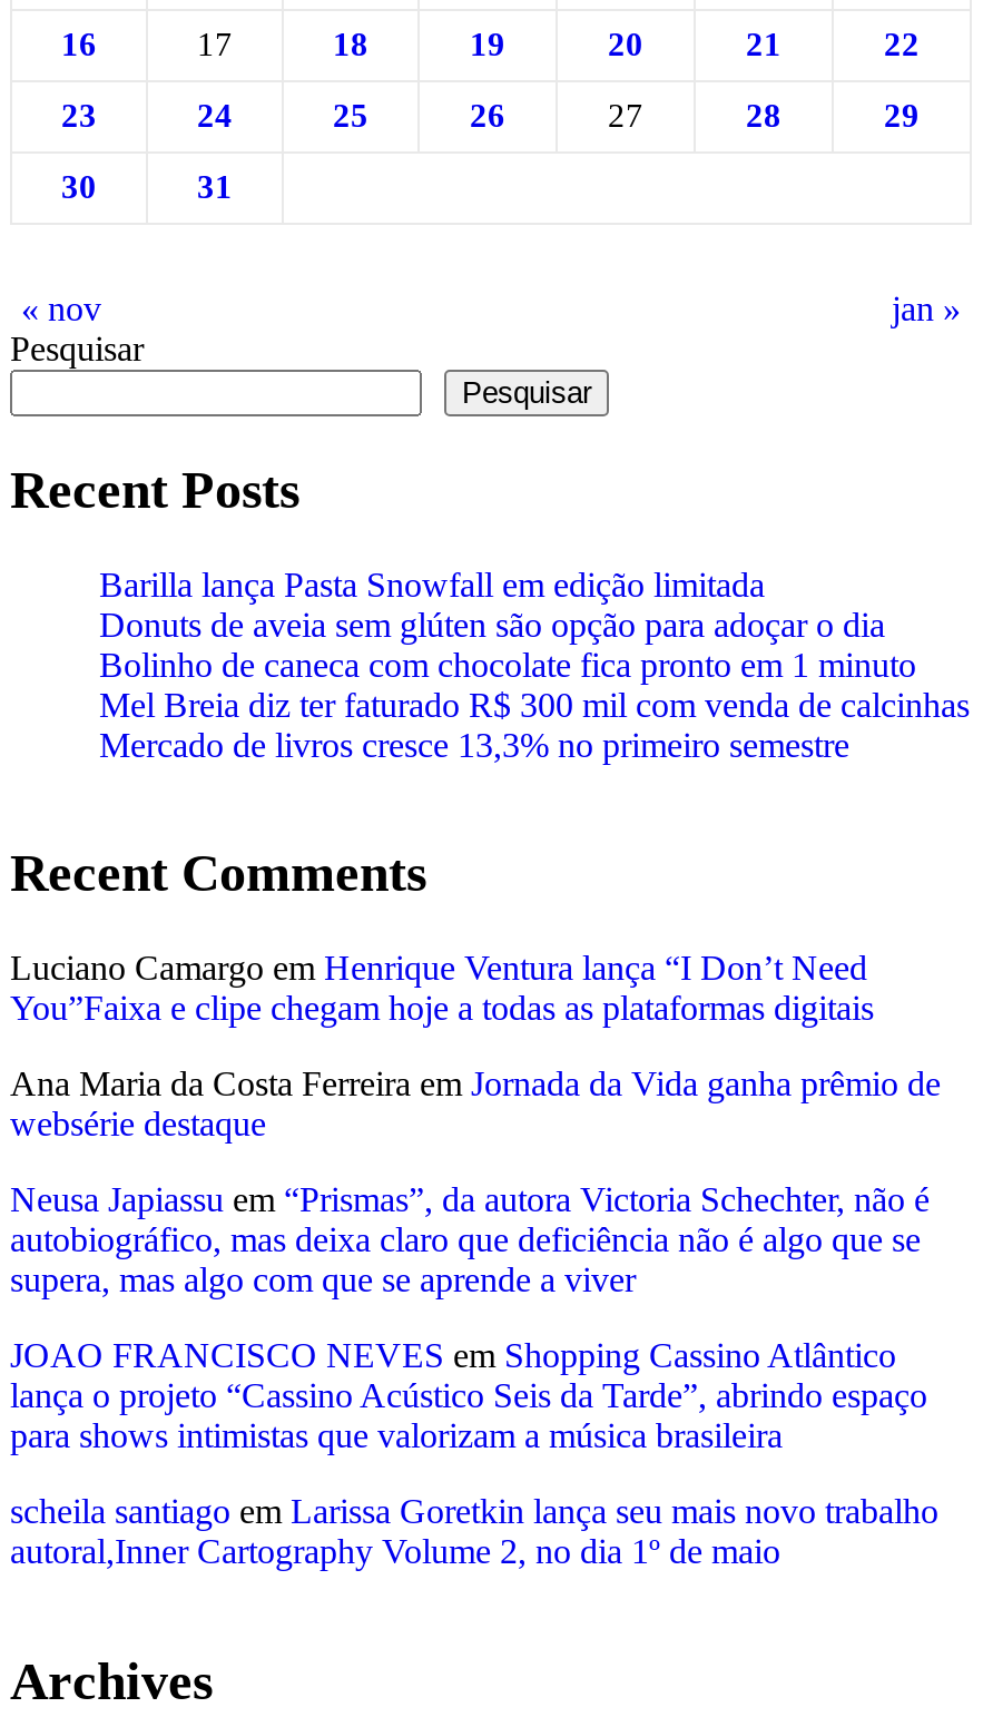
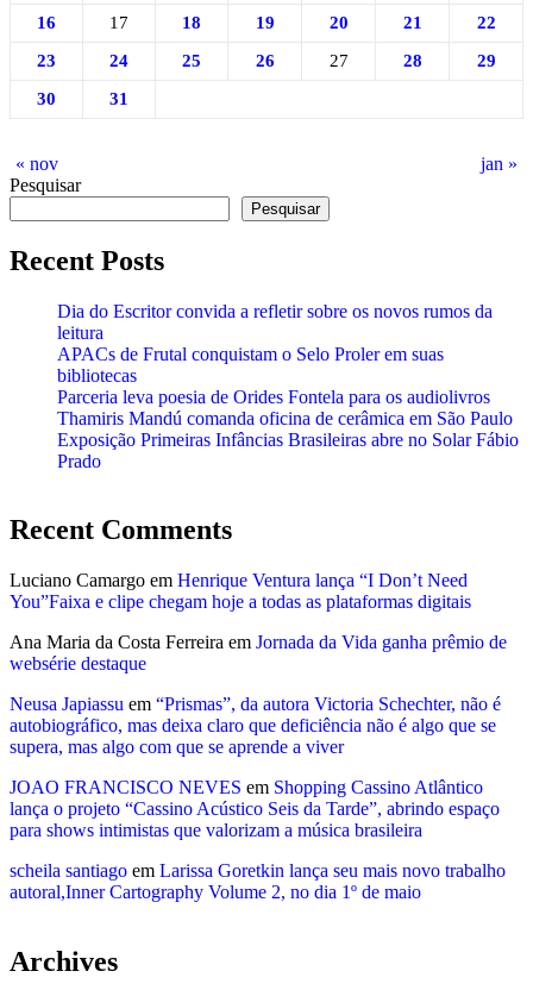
- Barilla lança Pasta Snowfall em edição limitada
- Donuts de aveia sem glúten são opção para adoçar o dia
- Bolinho de caneca com chocolate fica pronto em 1 minuto
- Mel Breia diz ter faturado R$ 300 mil com venda de calcinhas
- Mercado de livros cresce 13,3% no primeiro semestre
+ Dia do Escritor convida a refletir sobre os novos rumos da
+ leitura
+ APACs de Frutal conquistam o Selo Proler em suas
+ bibliotecas
+ Parceria leva poesia de Orides Fontela para os audiolivros
+ Thamiris Mandú comanda oficina de cerâmica em São Paulo
+ Exposição Primeiras Infâncias Brasileiras abre no Solar Fábio
+ Prado
